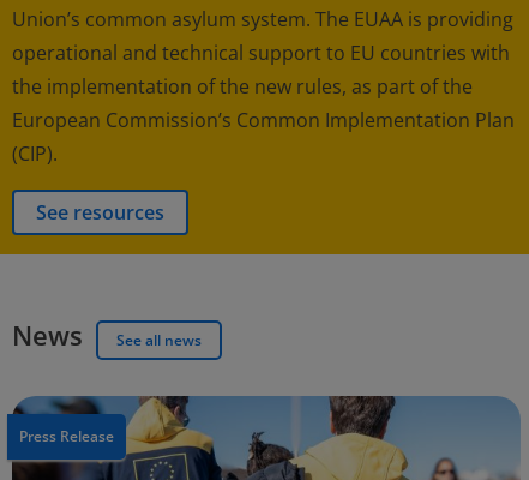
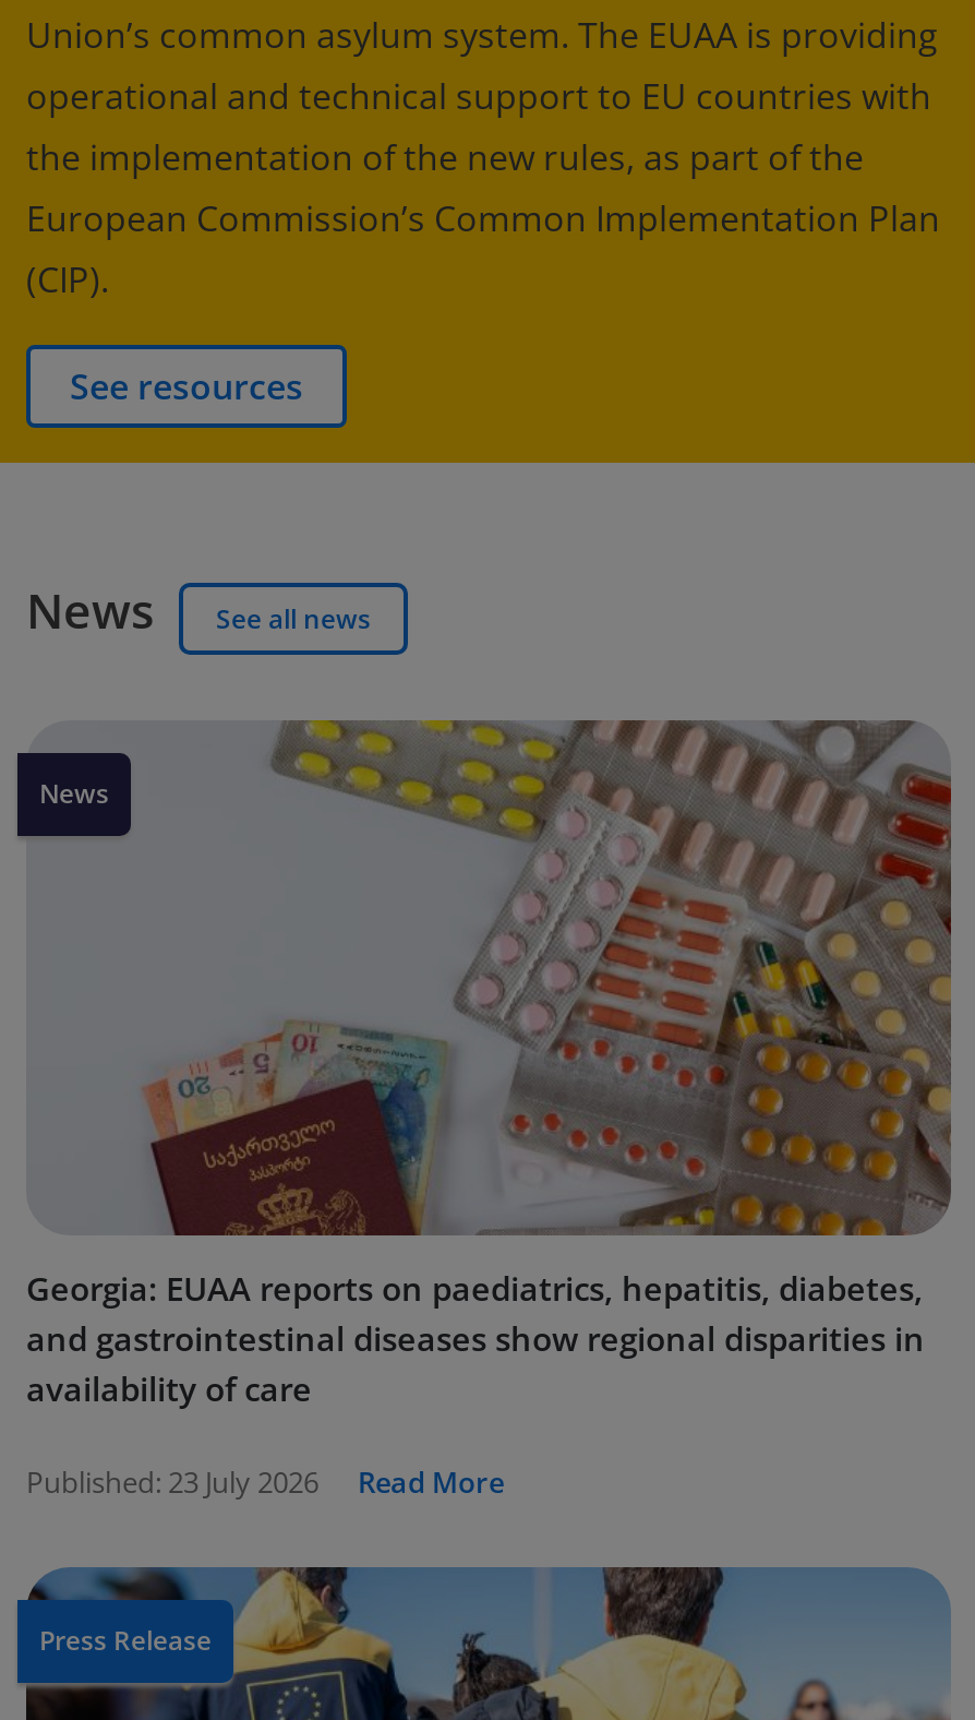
+ [image]
+ News

+ Georgia: EUAA reports on paediatrics, hepatitis, diabetes,
+ and gastrointestinal diseases show regional disparities in
+ availability of care
+ Published: 23 July 2026
+ Read More
